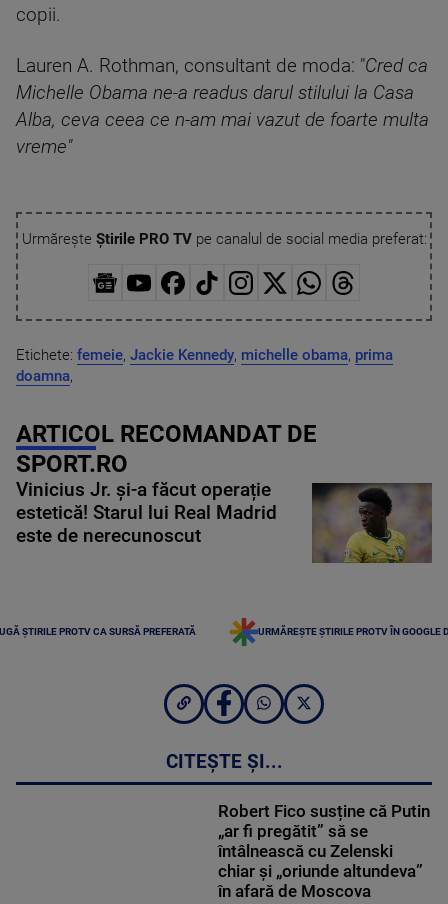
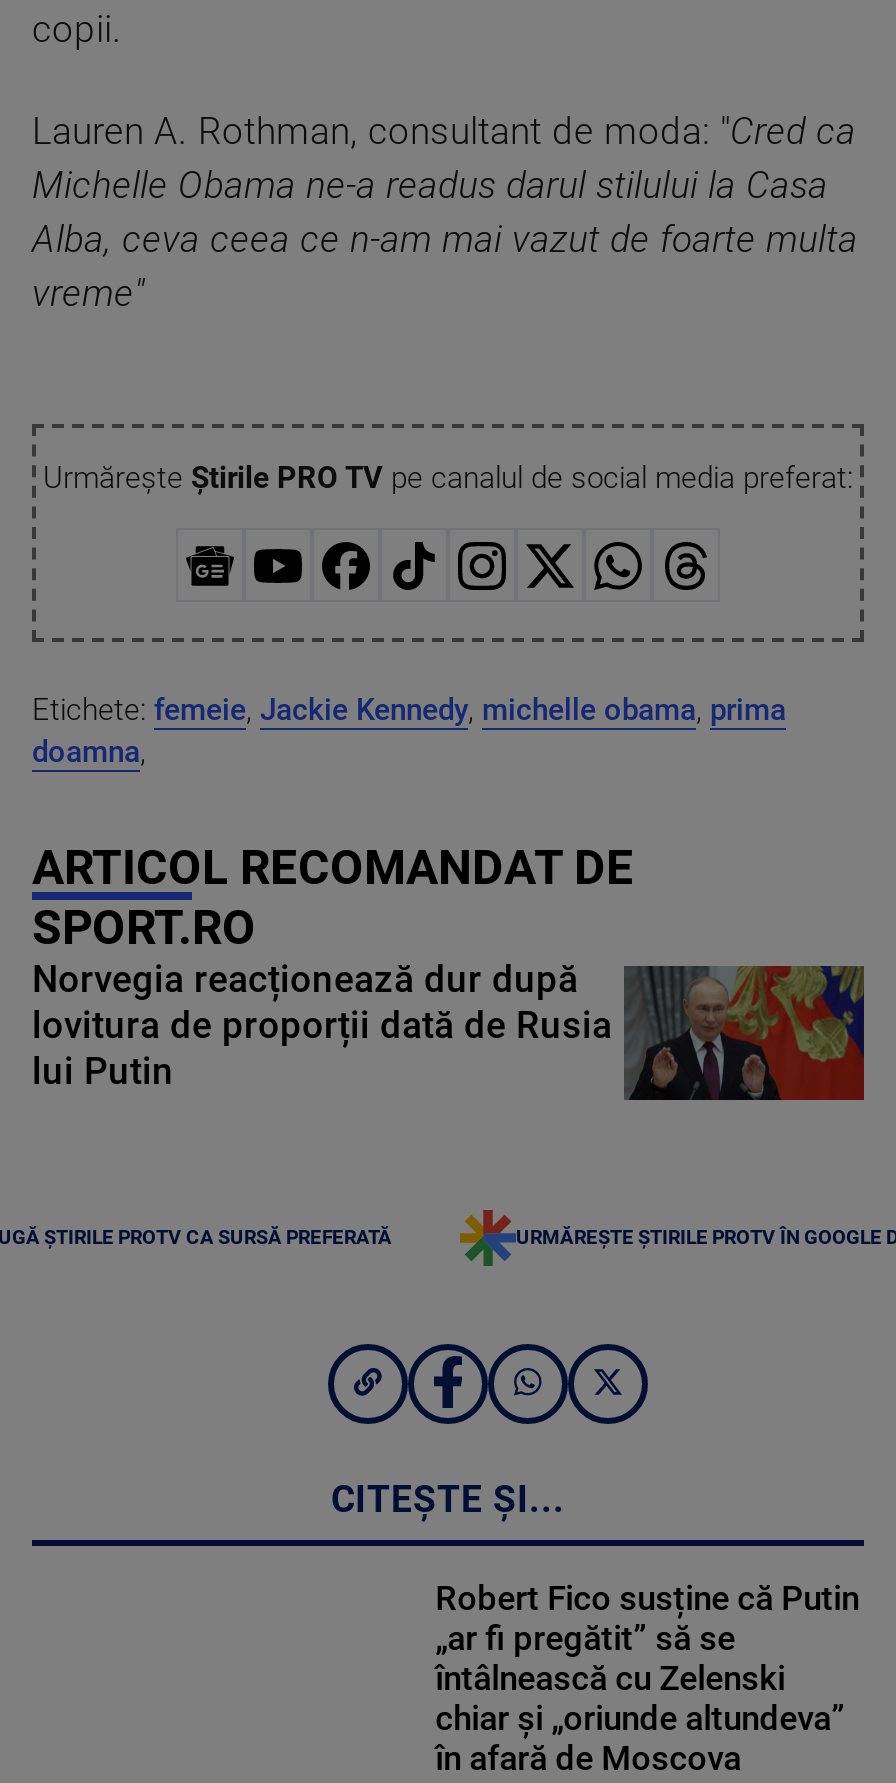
- [image]
- Vinicius Jr. și-a făcut operație
- estetică! Starul lui Real Madrid
- este de nerecunoscut
+ [image]
+ Norvegia reacționează dur după
+ lovitura de proporții dată de Rusia
+ lui Putin
